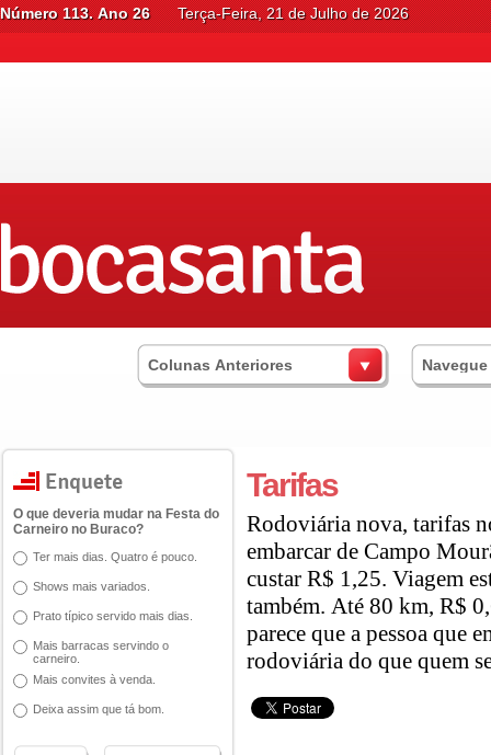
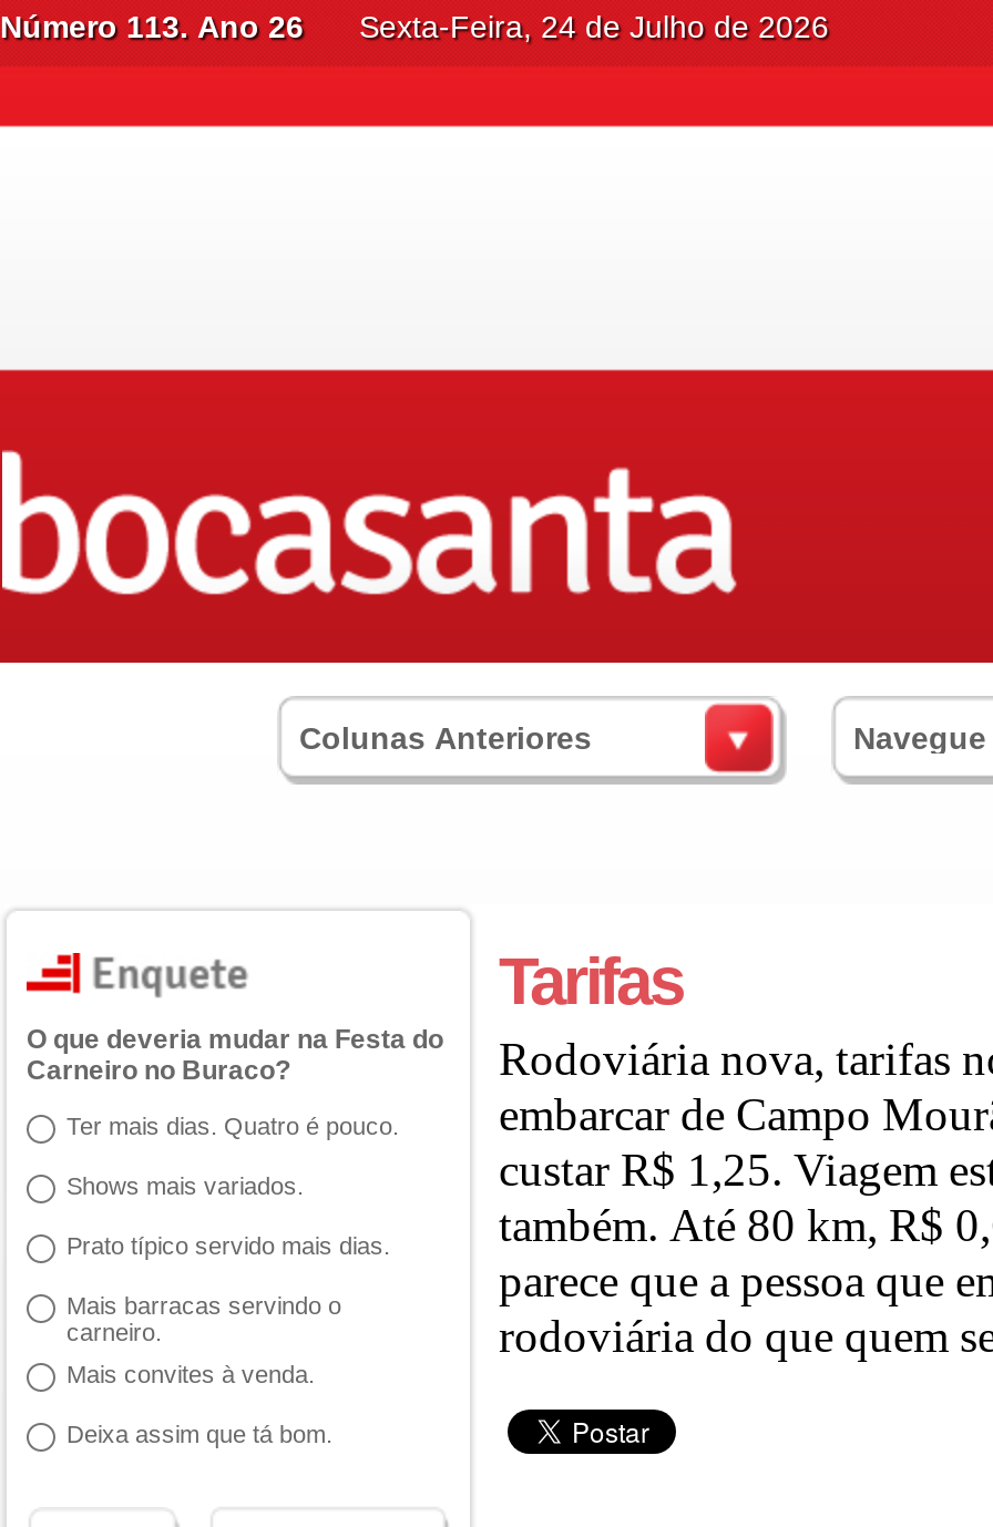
- Terça-Feira, 21 de Julho de 2026
+ Sexta-Feira, 24 de Julho de 2026
